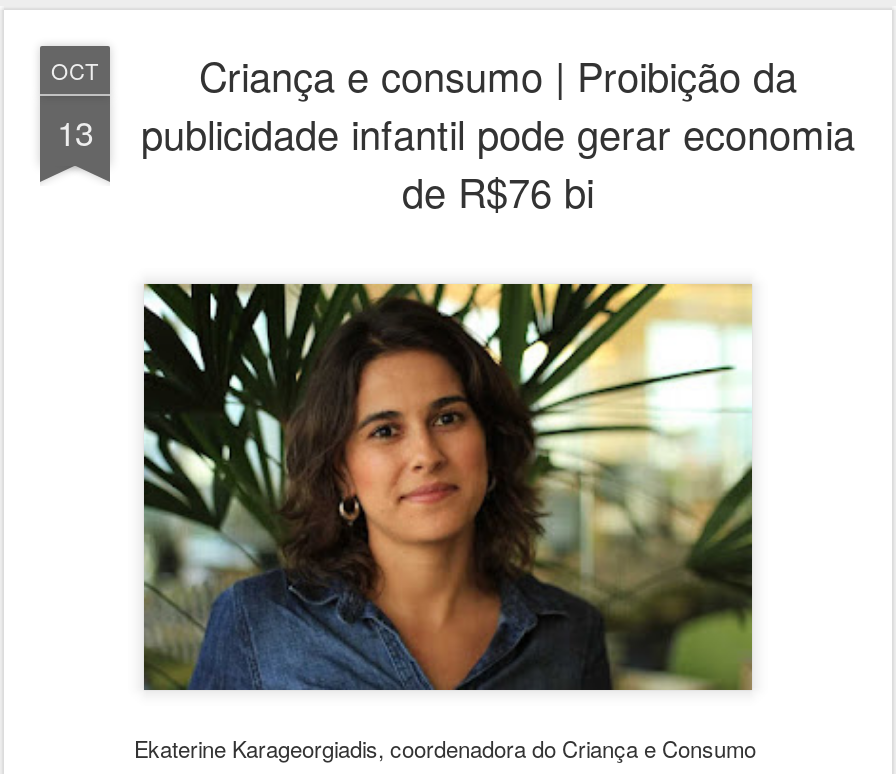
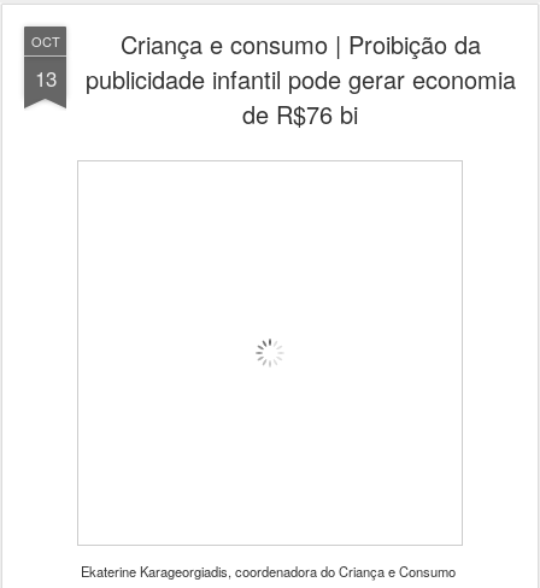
- [image]
